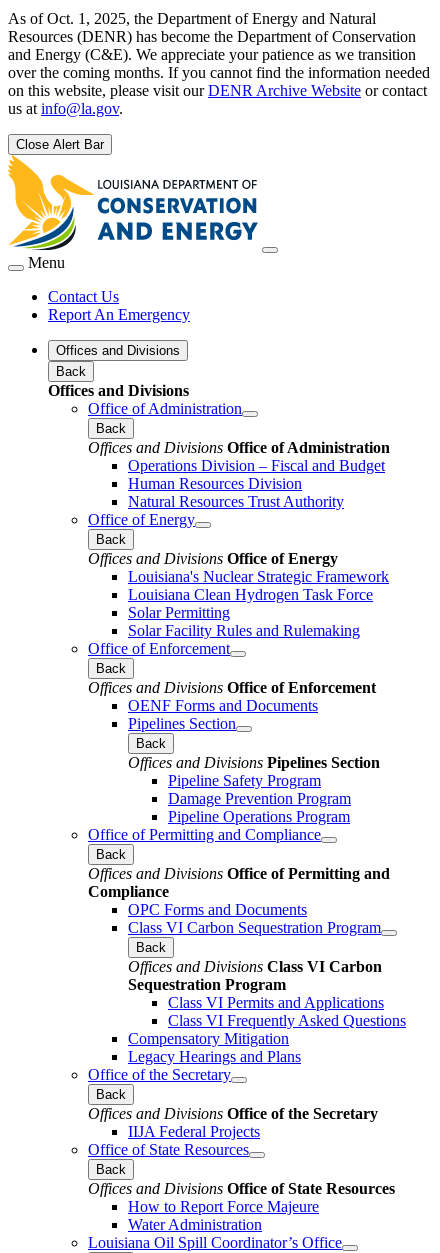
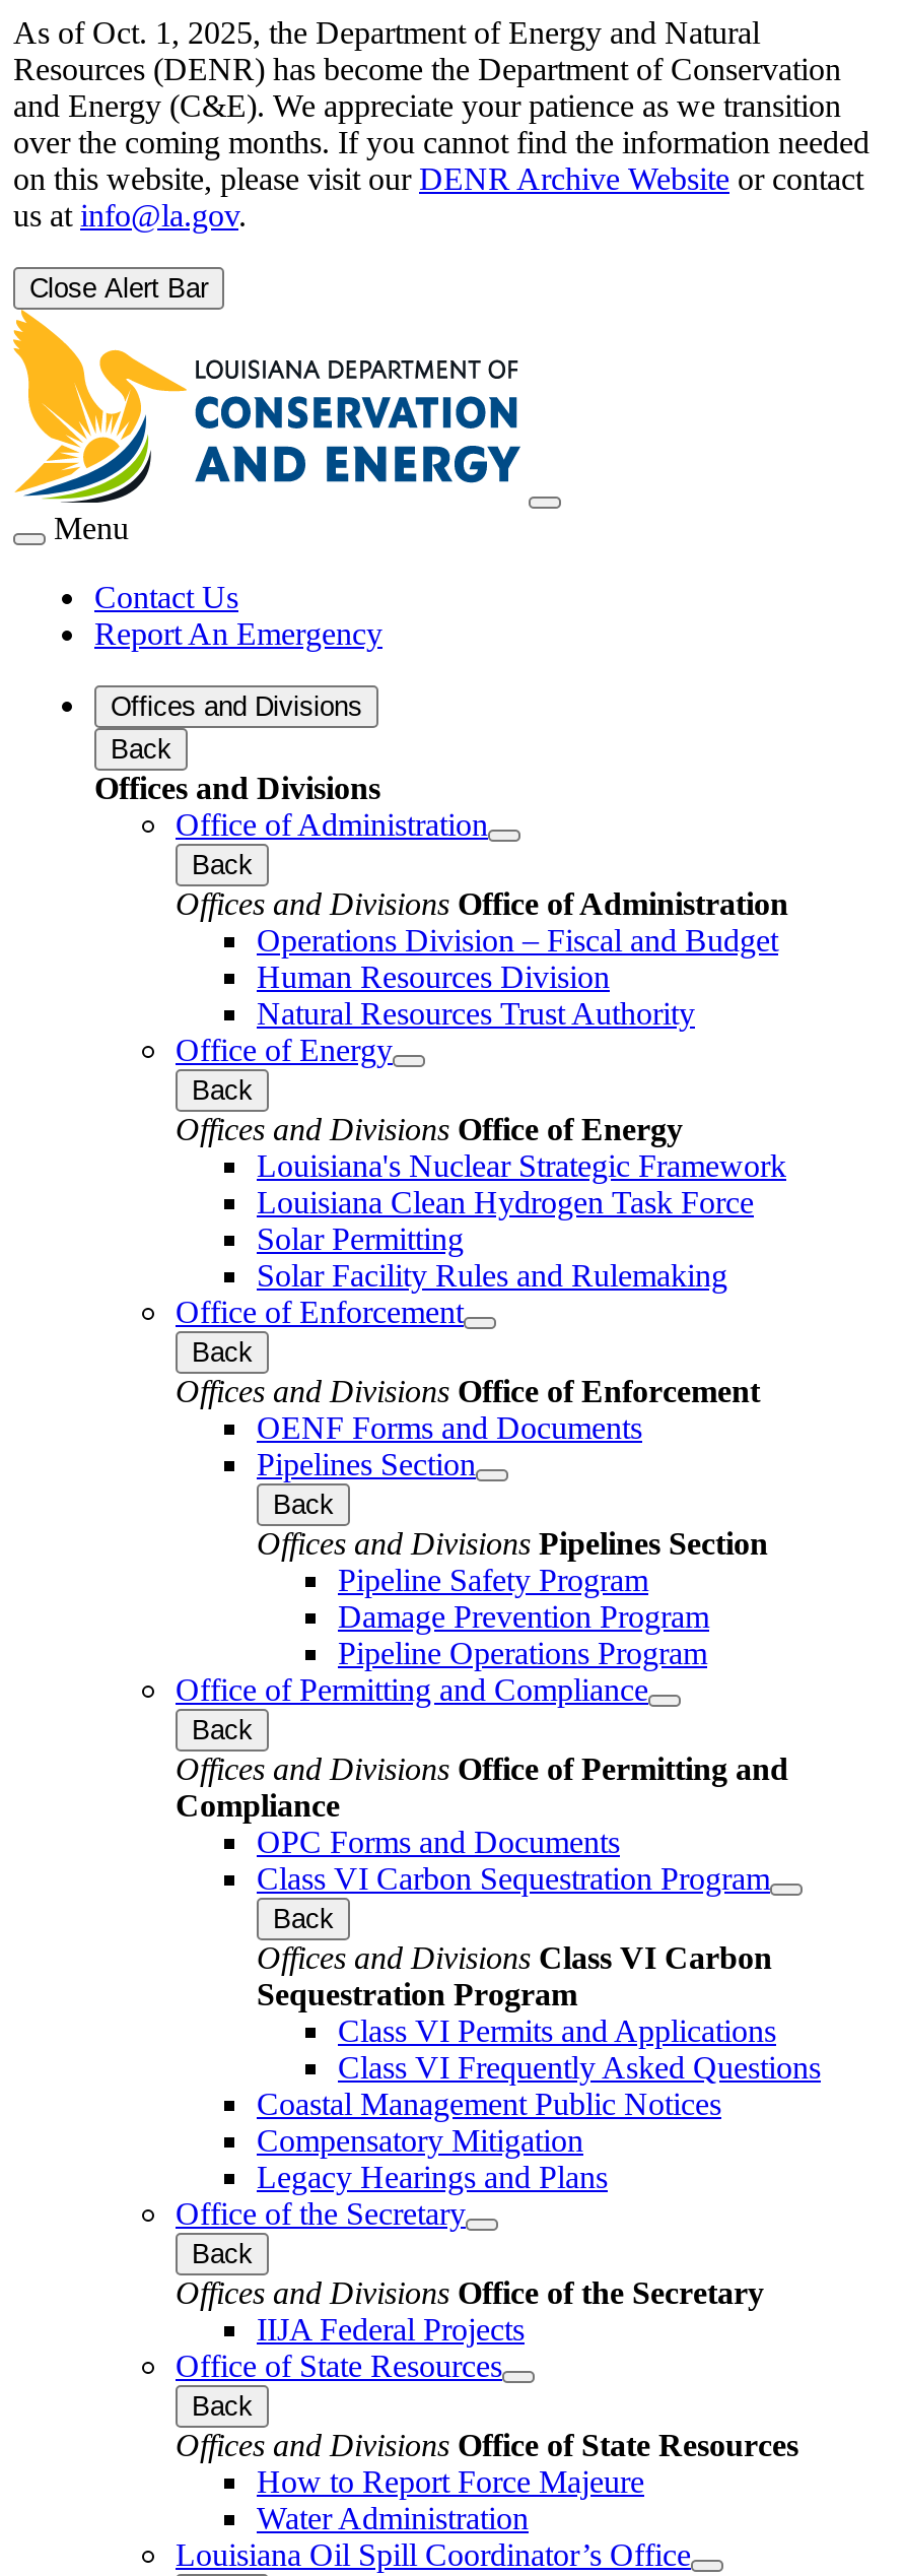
+ Coastal Management Public Notices
